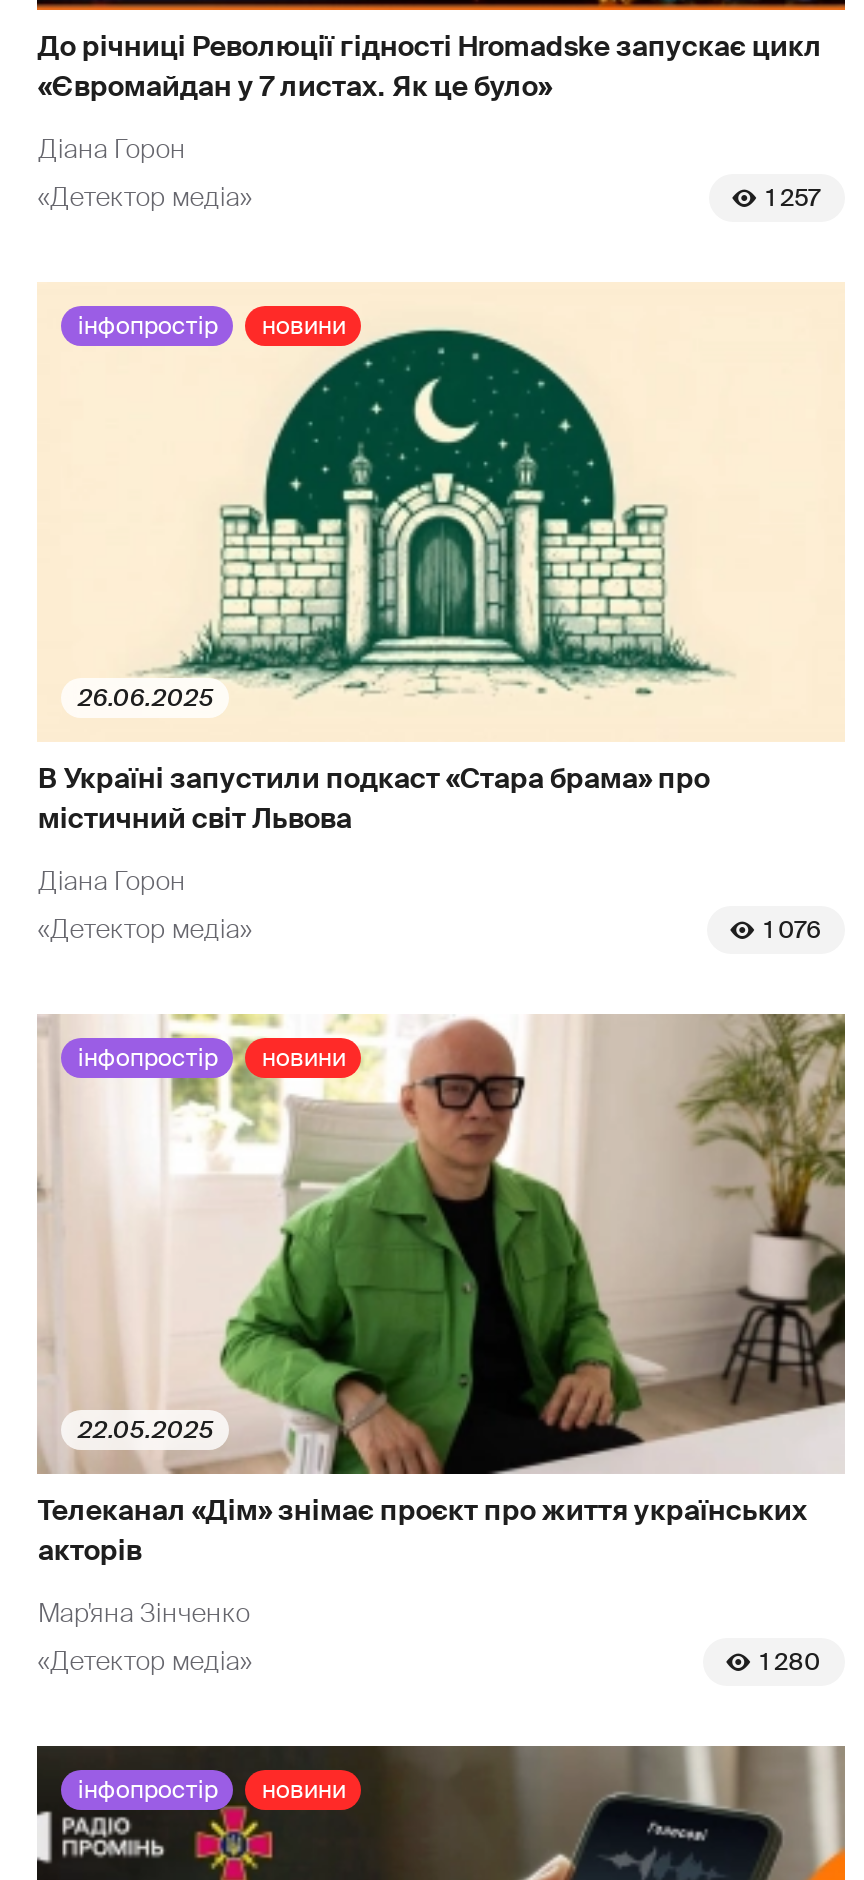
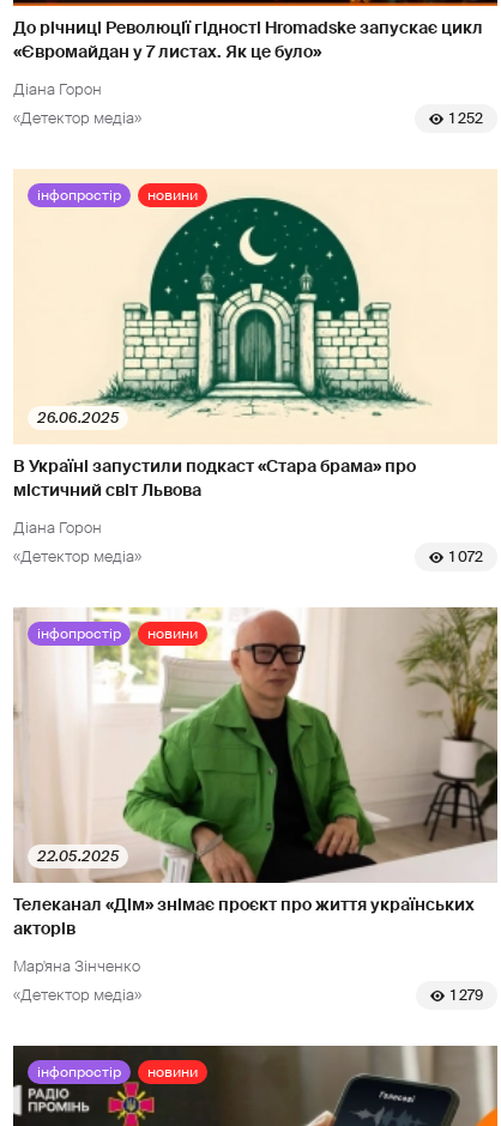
- 1 257
+ 1 252

- 1 076
+ 1 072

- 1 280
+ 1 279
